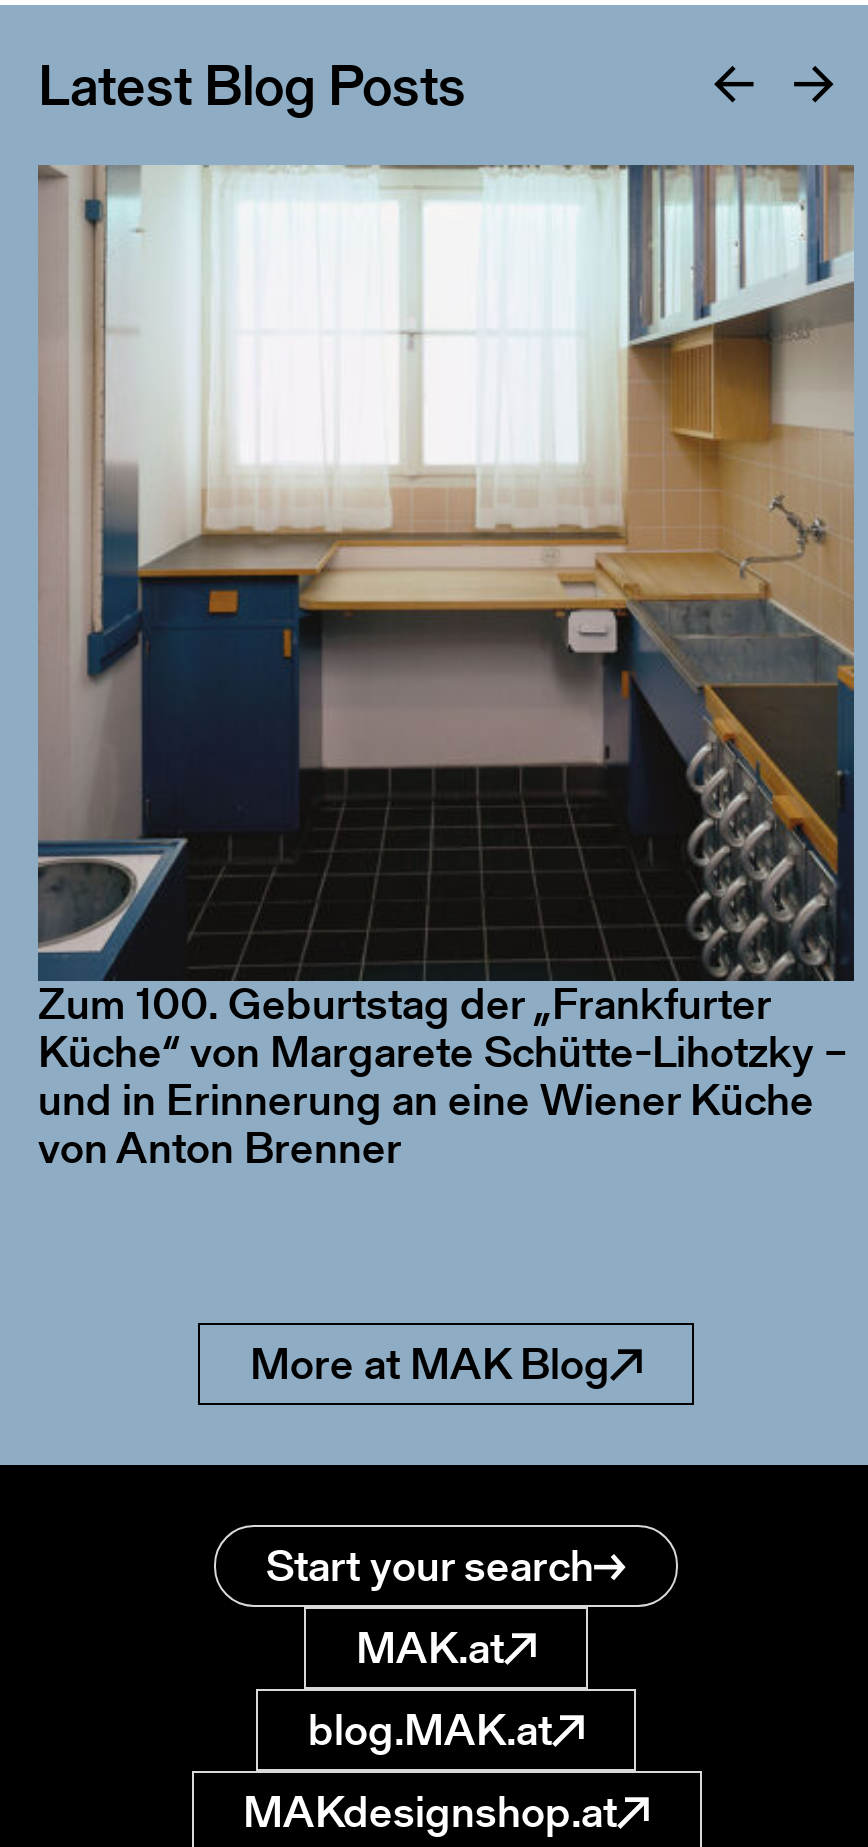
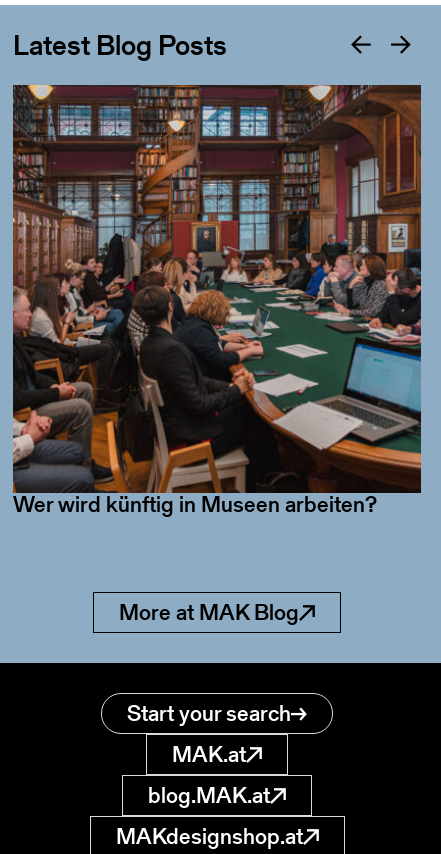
- [image]
+ [image]

- Zum 100. Geburtstag der „Frankfurter
- Küche“ von Margarete Schütte-Lihotzky –
- und in Erinnerung an eine Wiener Küche
- von Anton Brenner
+ Wer wird künftig in Museen arbeiten?
